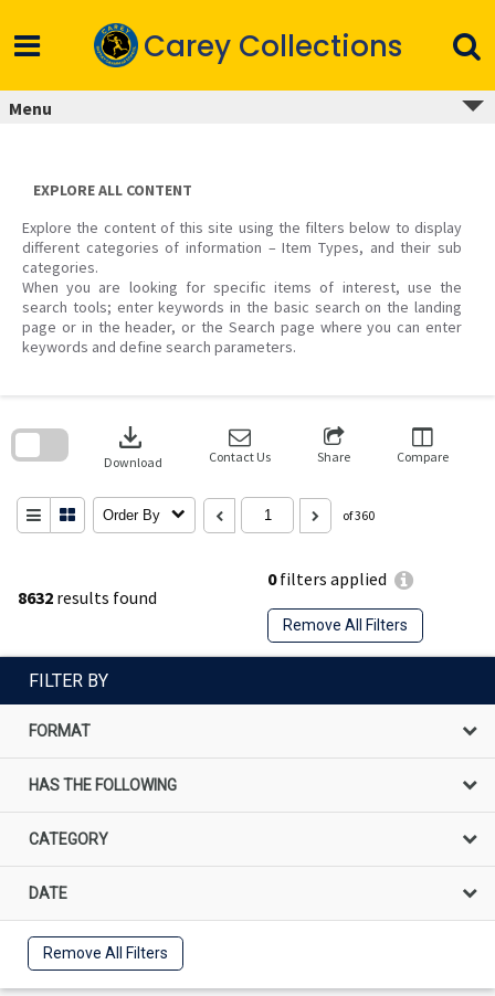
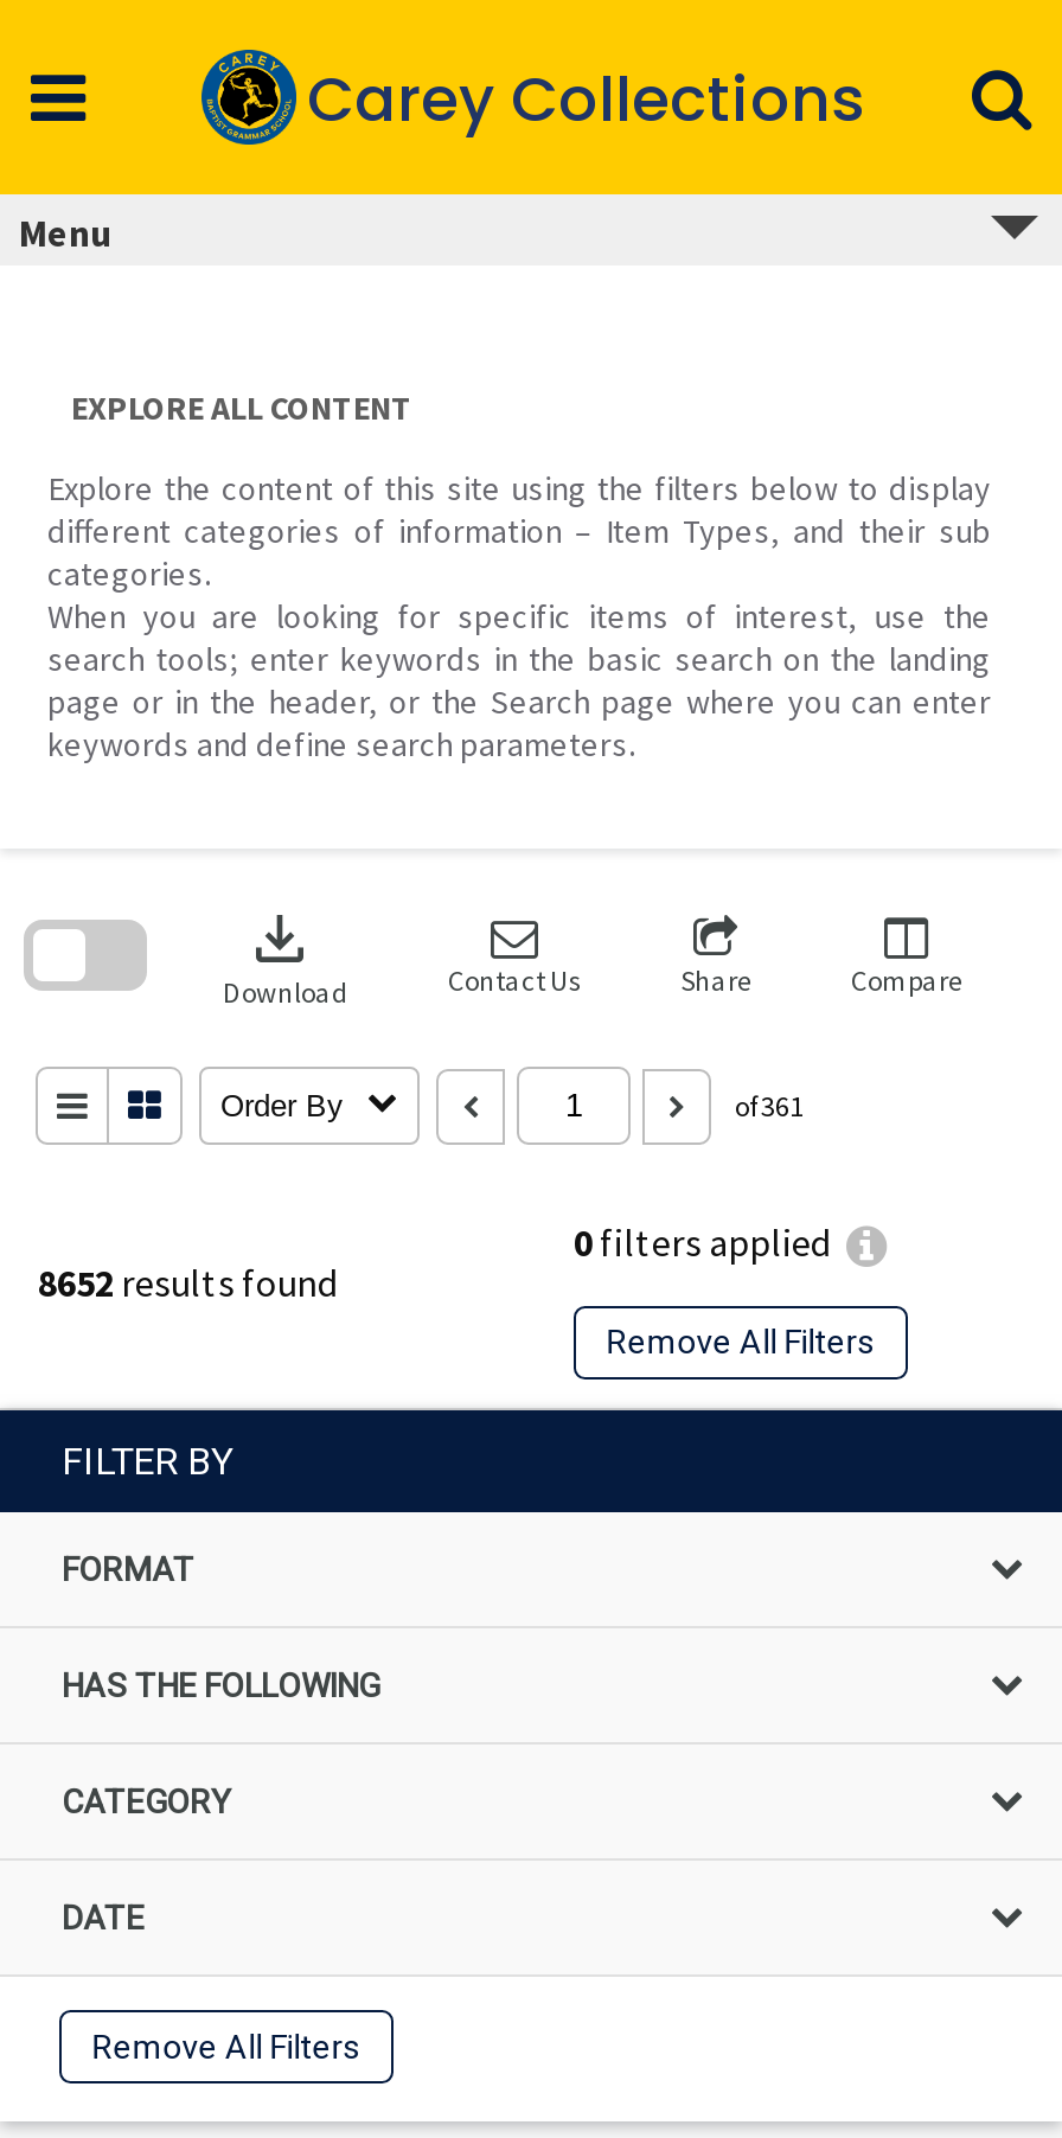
- of 360
+ of 361

- 8632 results found
+ 8652 results found
